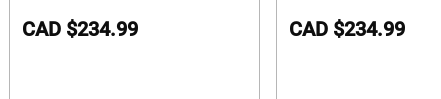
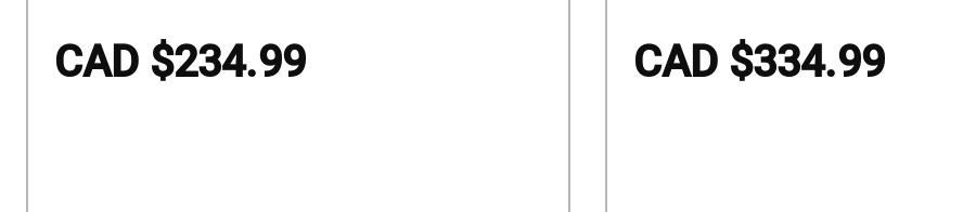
- CAD $234.99
+ CAD $334.99
